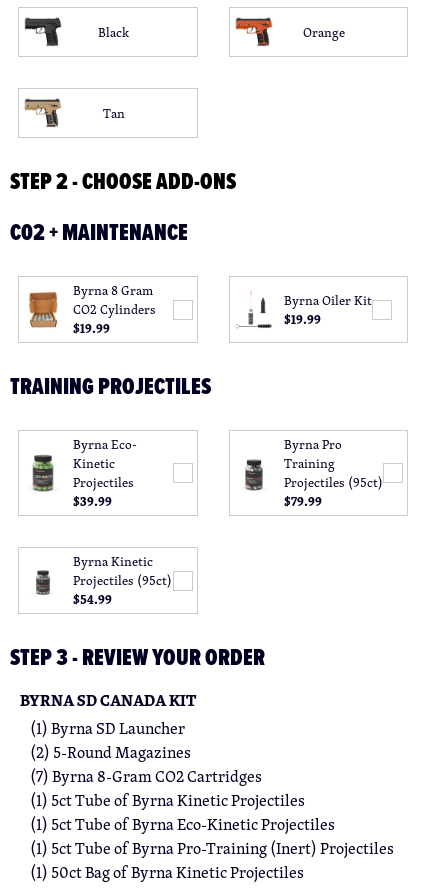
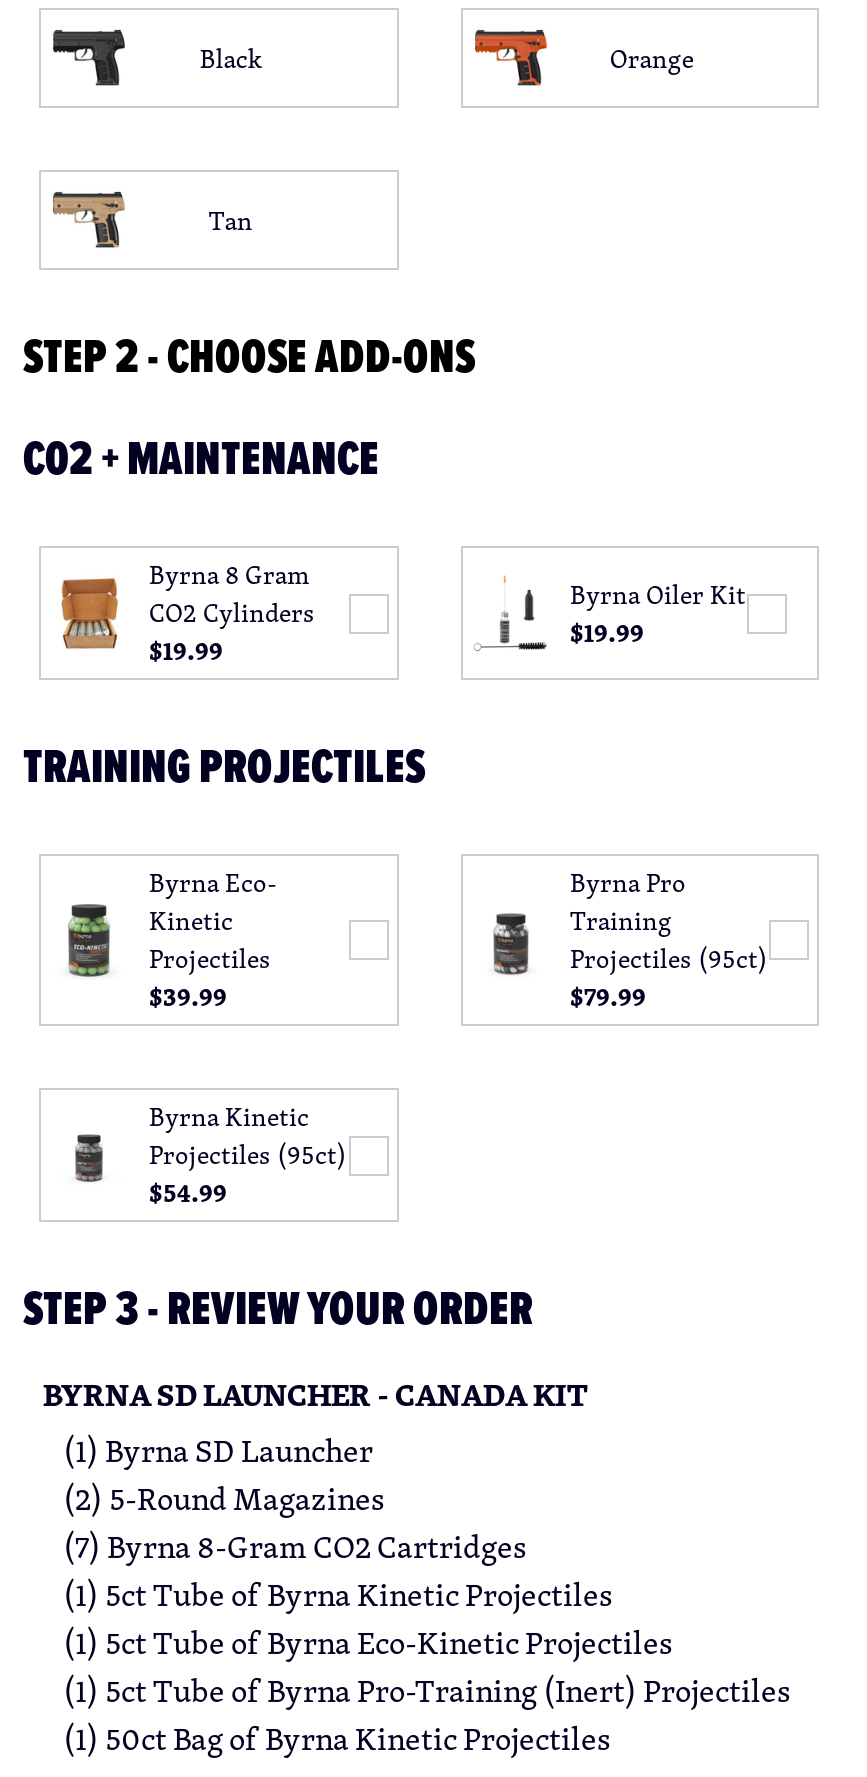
- BYRNA SD CANADA KIT
+ BYRNA SD LAUNCHER - CANADA KIT
